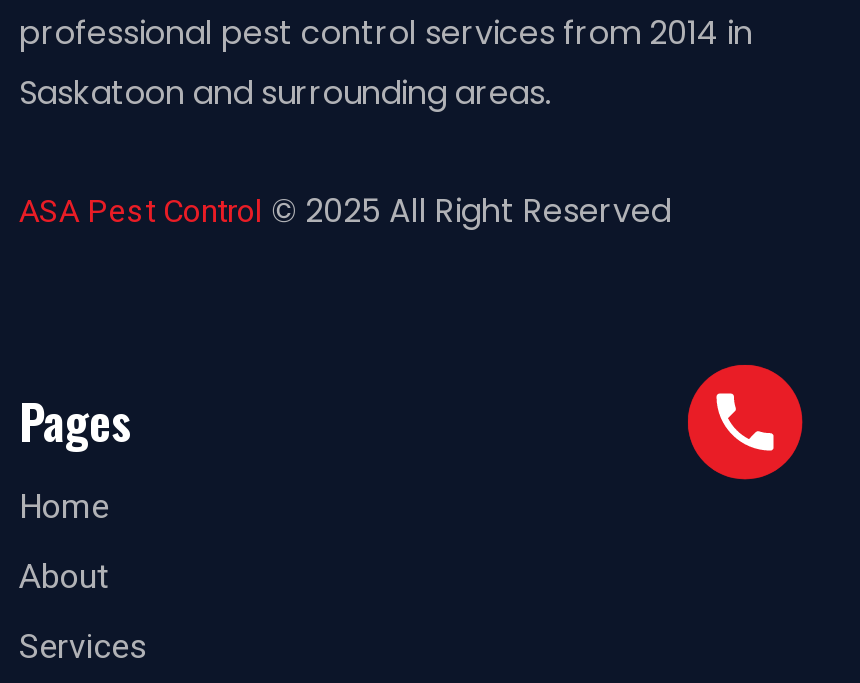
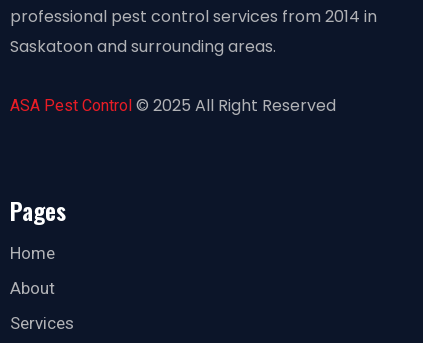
- [image]
